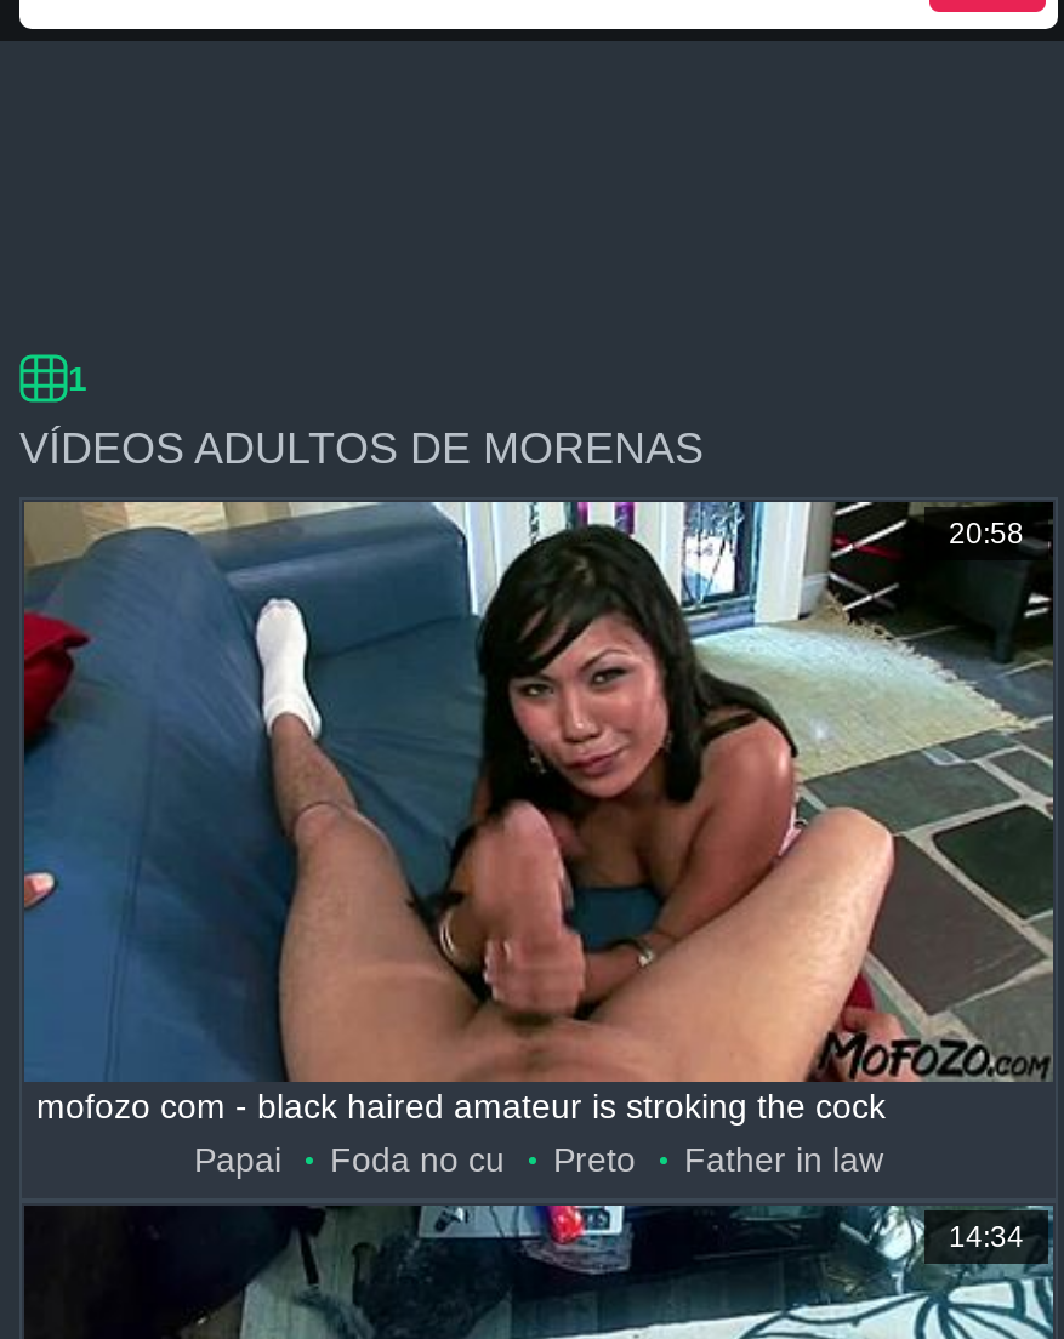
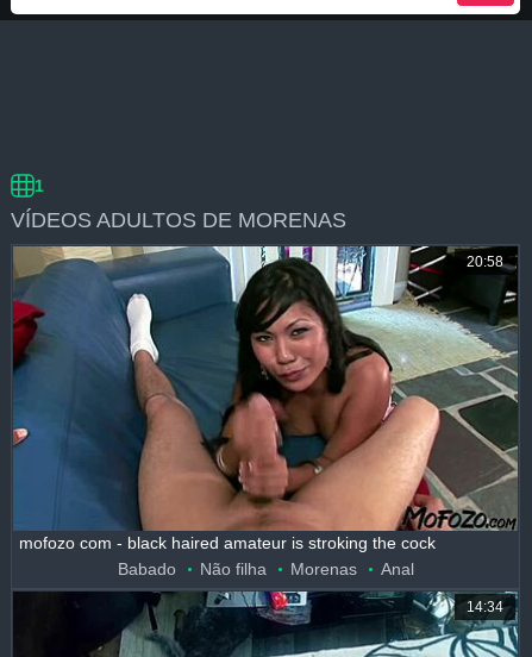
- Papai
- Foda no cu
- Preto
- Father in law
+ Babado
+ Não filha
+ Morenas
+ Anal
